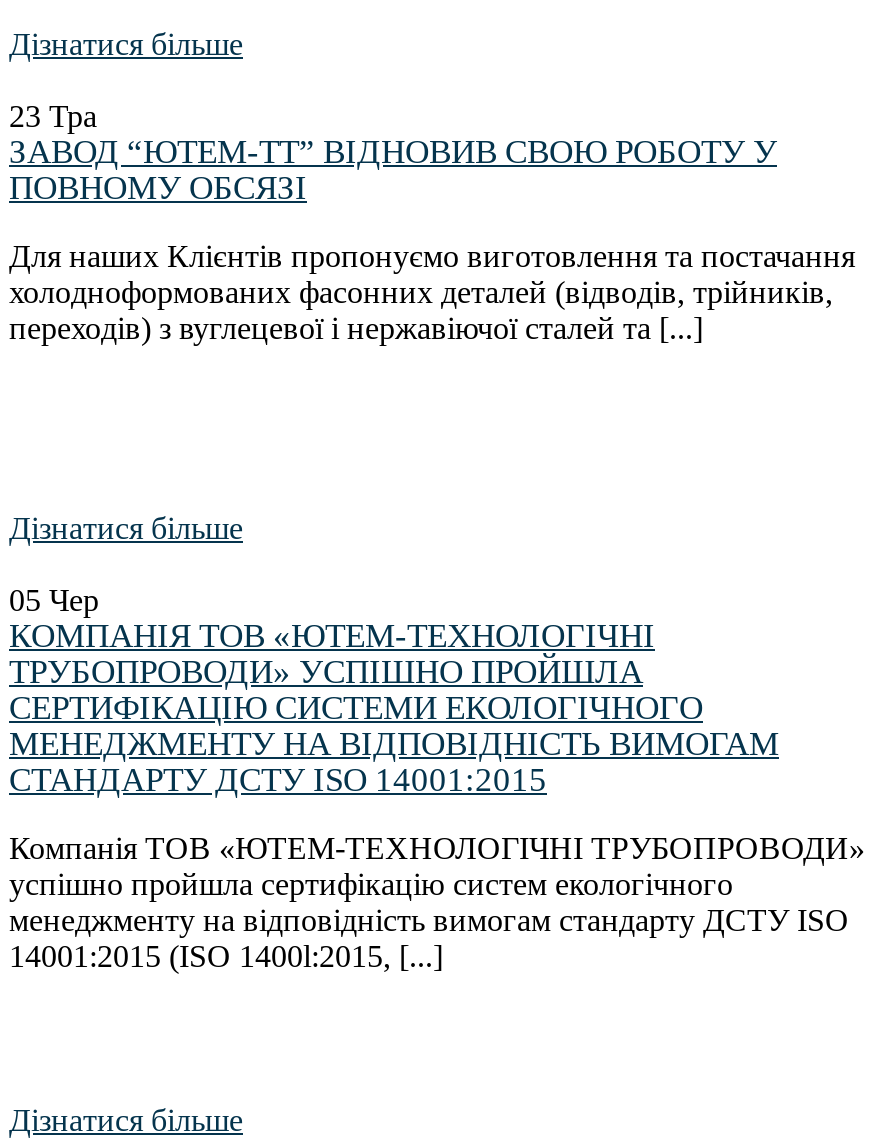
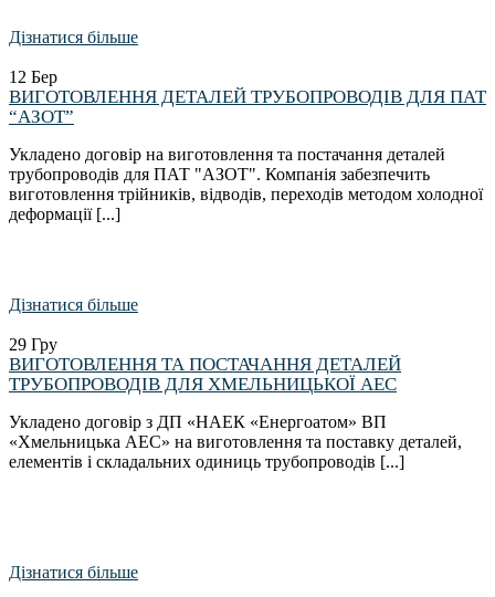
- 23 Тра
- ЗАВОД “ЮТЕМ-ТТ” ВІДНОВИВ СВОЮ РОБОТУ У
- ПОВНОМУ ОБСЯЗІ
+ 12 Бер
+ ВИГОТОВЛЕННЯ ДЕТАЛЕЙ ТРУБОПРОВОДІВ ДЛЯ ПАТ
+ “АЗОТ”

- Для наших Клієнтів пропонуємо виготовлення та постачання
- холодноформованих фасонних деталей (відводів, трійників,
- переходів) з вуглецевої і нержавіючої сталей та [...]
+ Укладено договір на виготовлення та постачання деталей
+ трубопроводів для ПАТ "АЗОТ". Компанія забезпечить
+ виготовлення трійників, відводів, переходів методом холодної
+ деформації [...]

- 05 Чер
- КОМПАНІЯ ТОВ «ЮТЕМ-ТЕХНОЛОГІЧНІ
- ТРУБОПРОВОДИ» УСПІШНО ПРОЙШЛА
- СЕРТИФІКАЦІЮ СИСТЕМИ ЕКОЛОГІЧНОГО
- МЕНЕДЖМЕНТУ НА ВІДПОВІДНІСТЬ ВИМОГАМ
- СТАНДАРТУ ДСТУ ISO 14001:2015
+ 29 Гру
+ ВИГОТОВЛЕННЯ ТА ПОСТАЧАННЯ ДЕТАЛЕЙ
+ ТРУБОПРОВОДІВ ДЛЯ ХМЕЛЬНИЦЬКОЇ АЕС

- Компанія ТОВ «ЮТЕМ-ТЕХНОЛОГІЧНІ ТРУБОПРОВОДИ»
- успішно пройшла сертифікацію систем екологічного
- менеджменту на відповідність вимогам стандарту ДСТУ ISO
- 14001:2015 (ISO 1400l:2015, [...]
+ Укладено договір з ДП «НАЕК «Енергоатом» ВП
+ «Хмельницька АЕС» на виготовлення та поставку деталей,
+ елементів і складальних одиниць трубопроводів [...]
